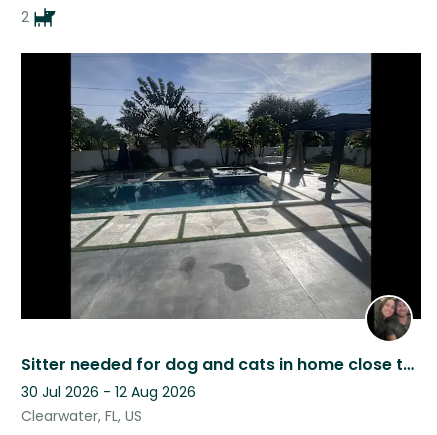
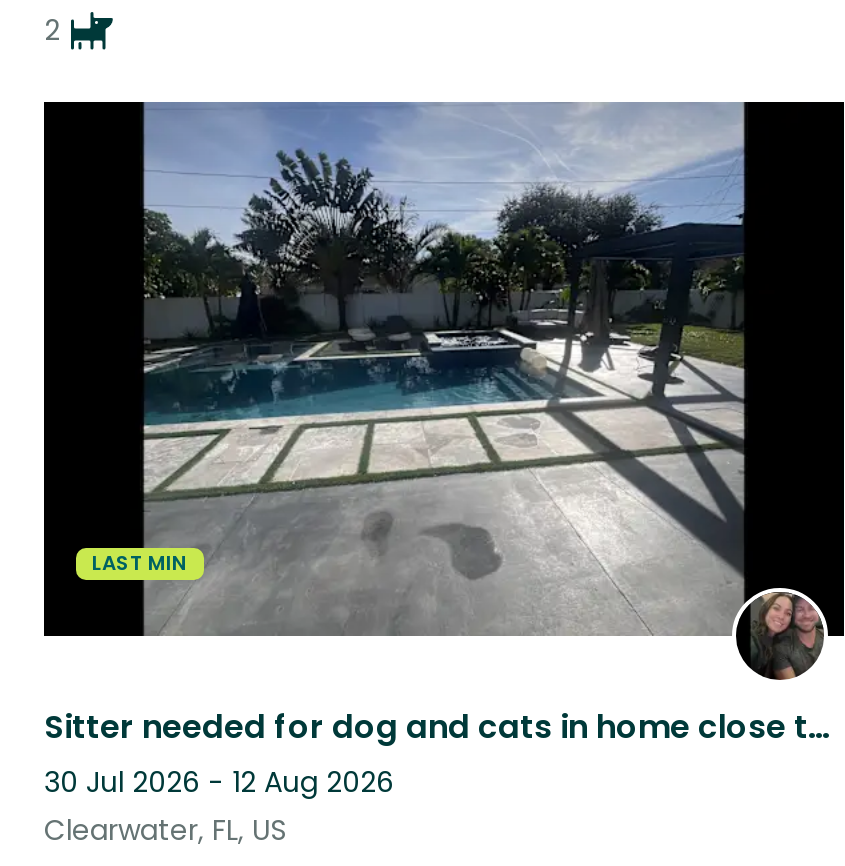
+ LAST MIN
